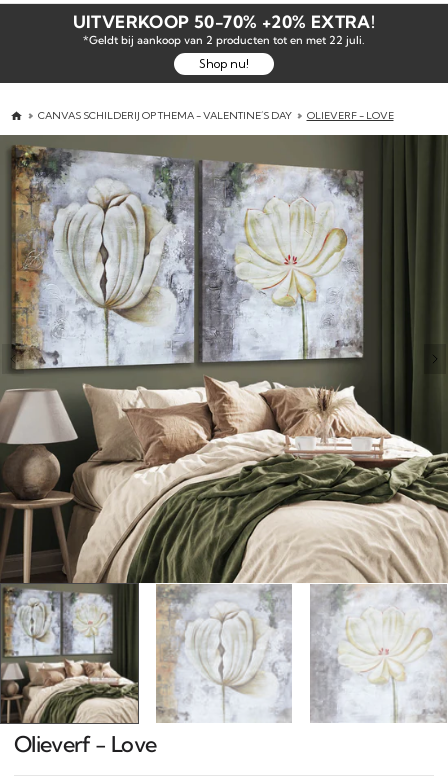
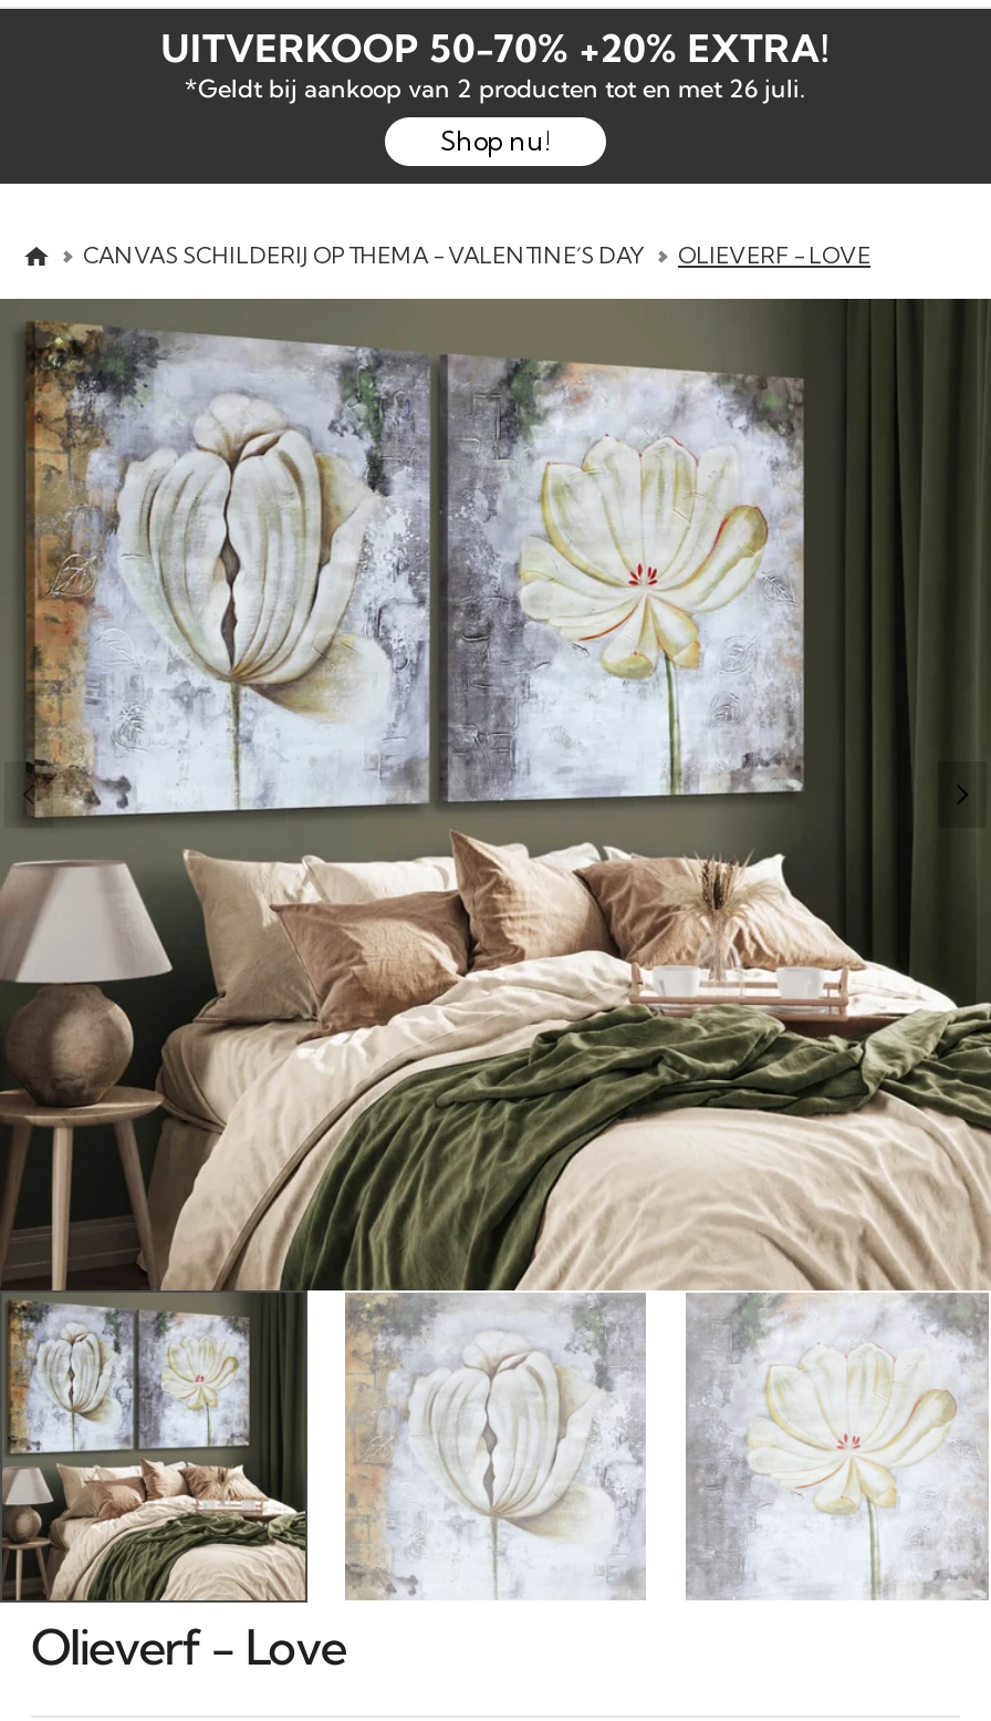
- *Geldt bij aankoop van 2 producten tot en met 22 juli.
+ *Geldt bij aankoop van 2 producten tot en met 26 juli.
